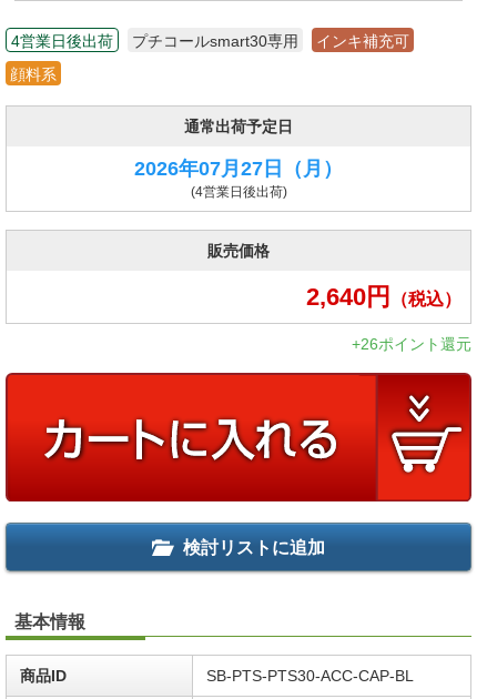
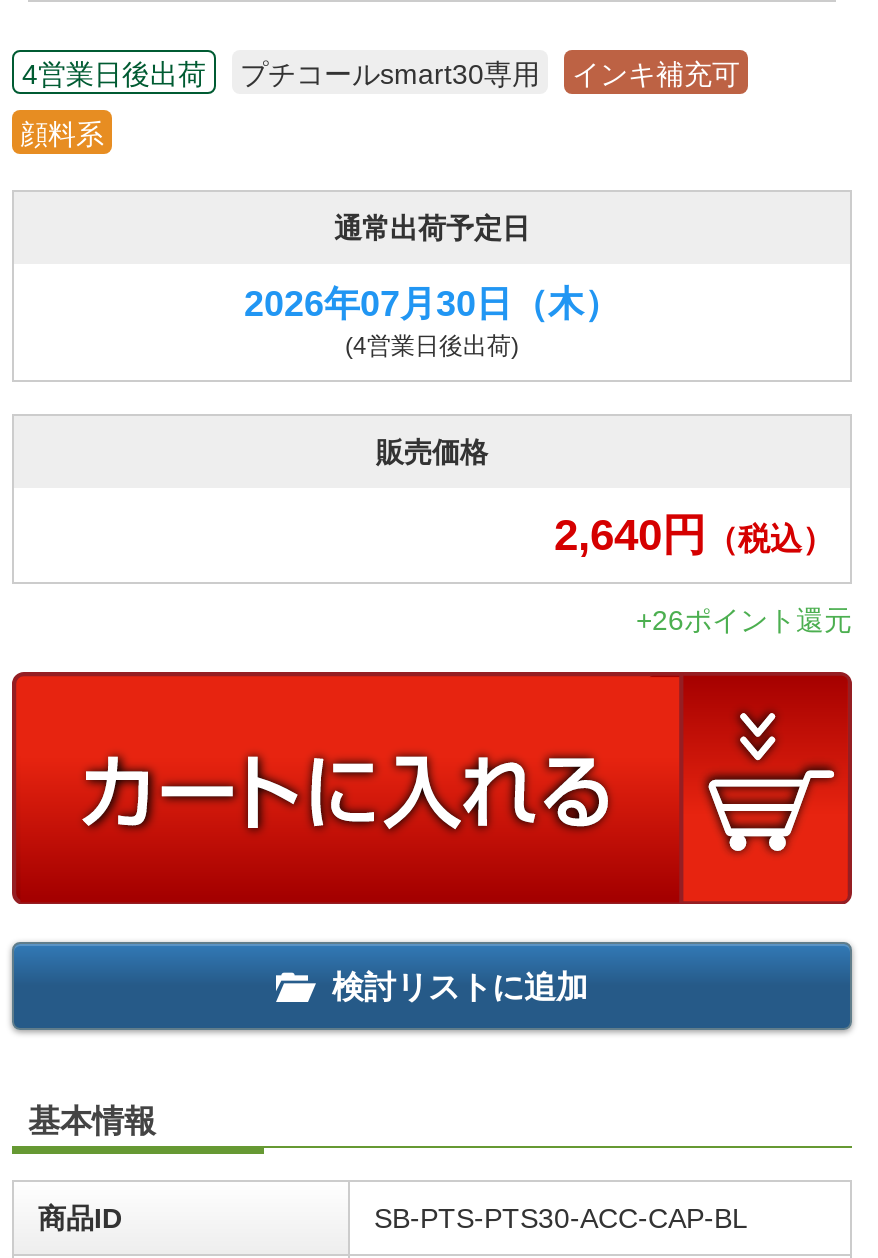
- 2026年07月27日（月）
+ 2026年07月30日（木）
